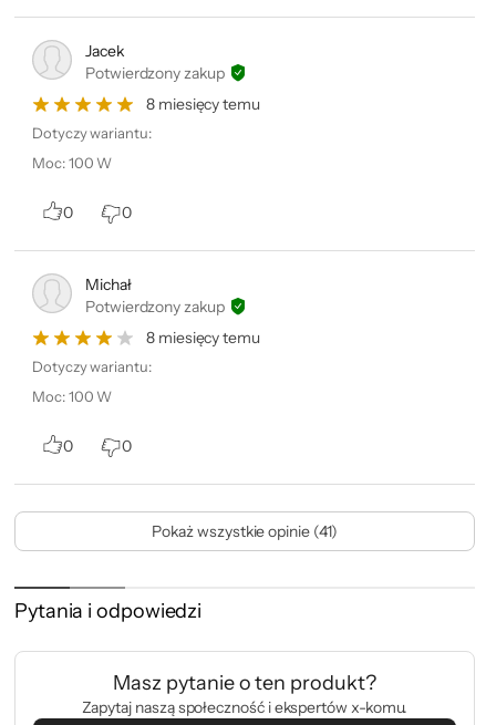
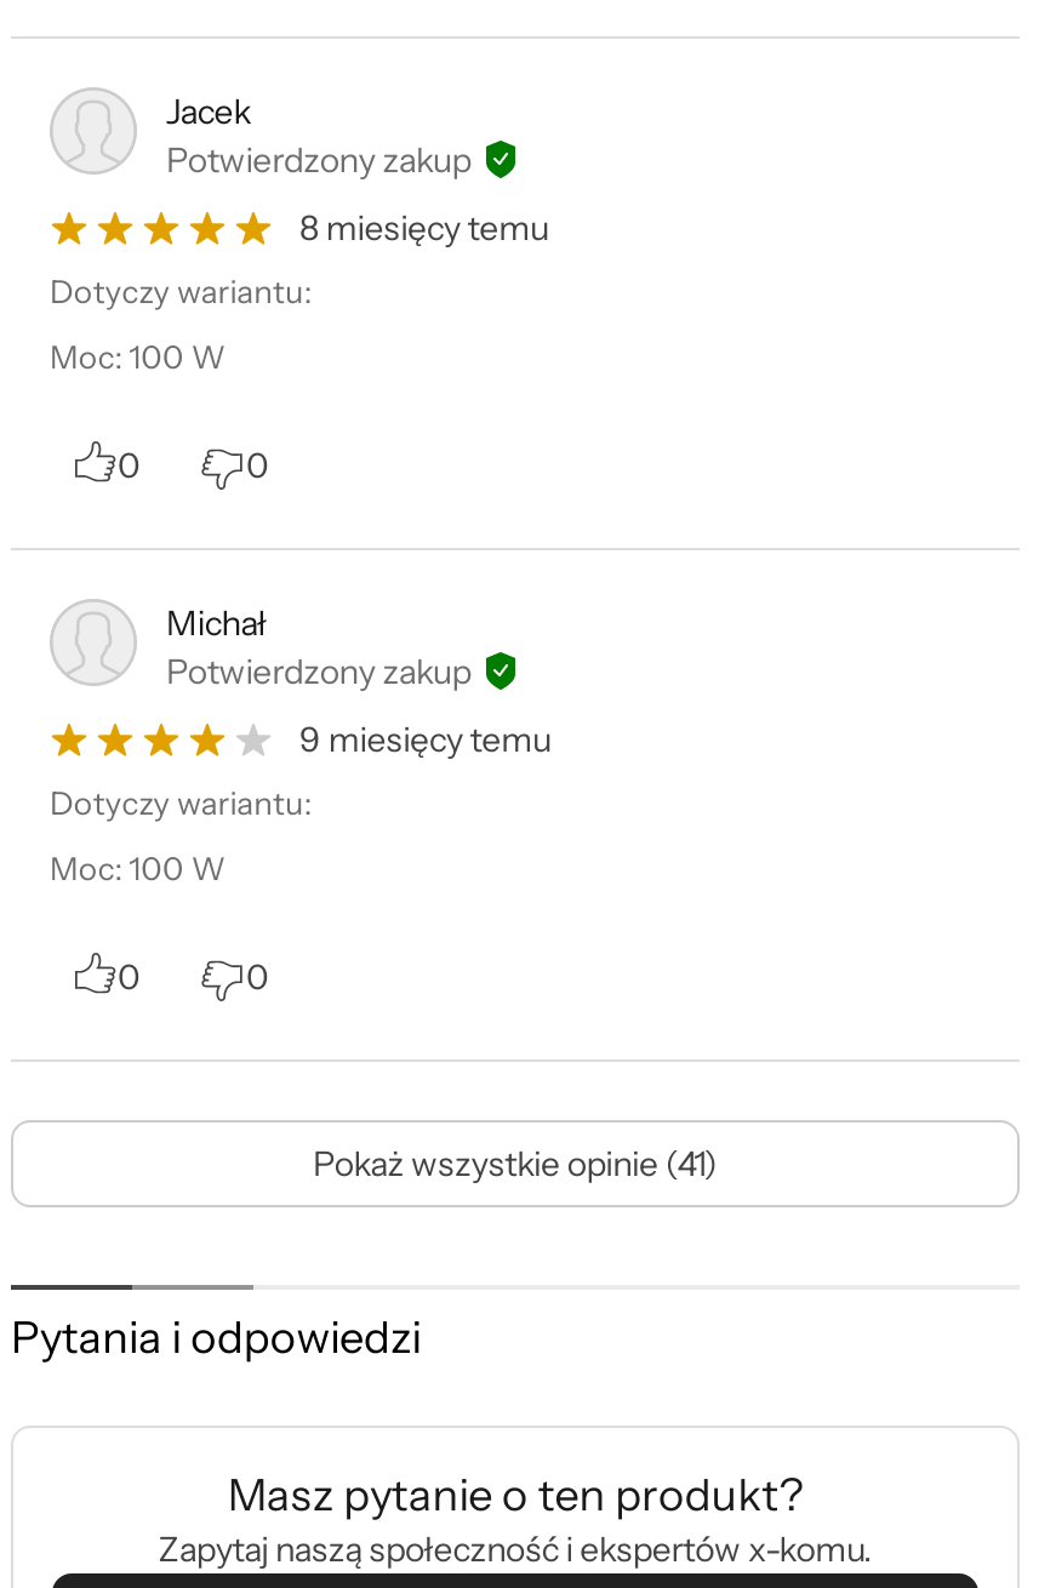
- 8 miesięcy temu
+ 9 miesięcy temu
